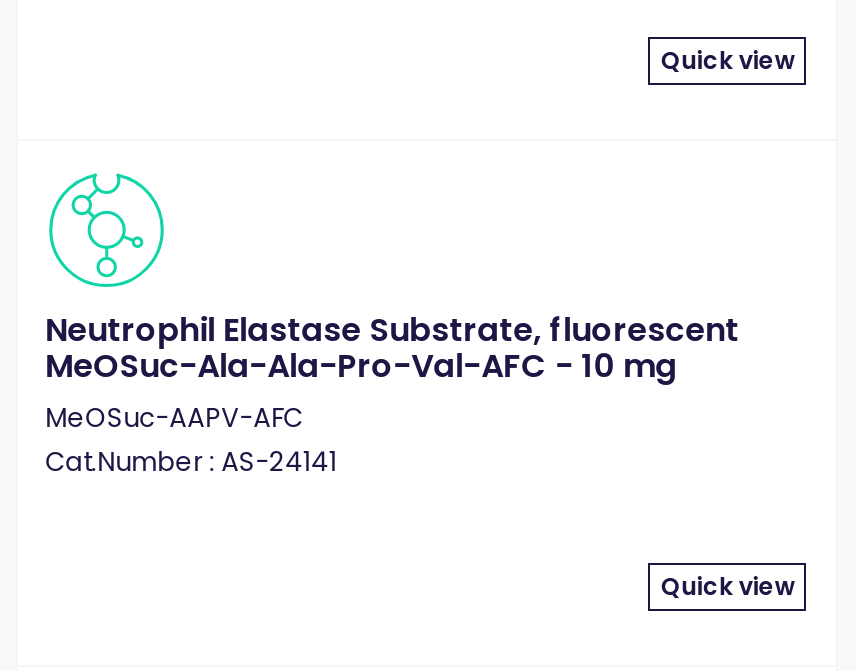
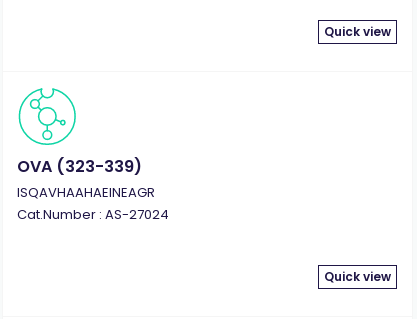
- Neutrophil Elastase Substrate, fluorescent
- MeOSuc-Ala-Ala-Pro-Val-AFC - 10 mg
- MeOSuc-AAPV-AFC
- Cat.Number : AS-24141
+ OVA (323-339)
+ ISQAVHAAHAEINEAGR
+ Cat.Number : AS-27024
